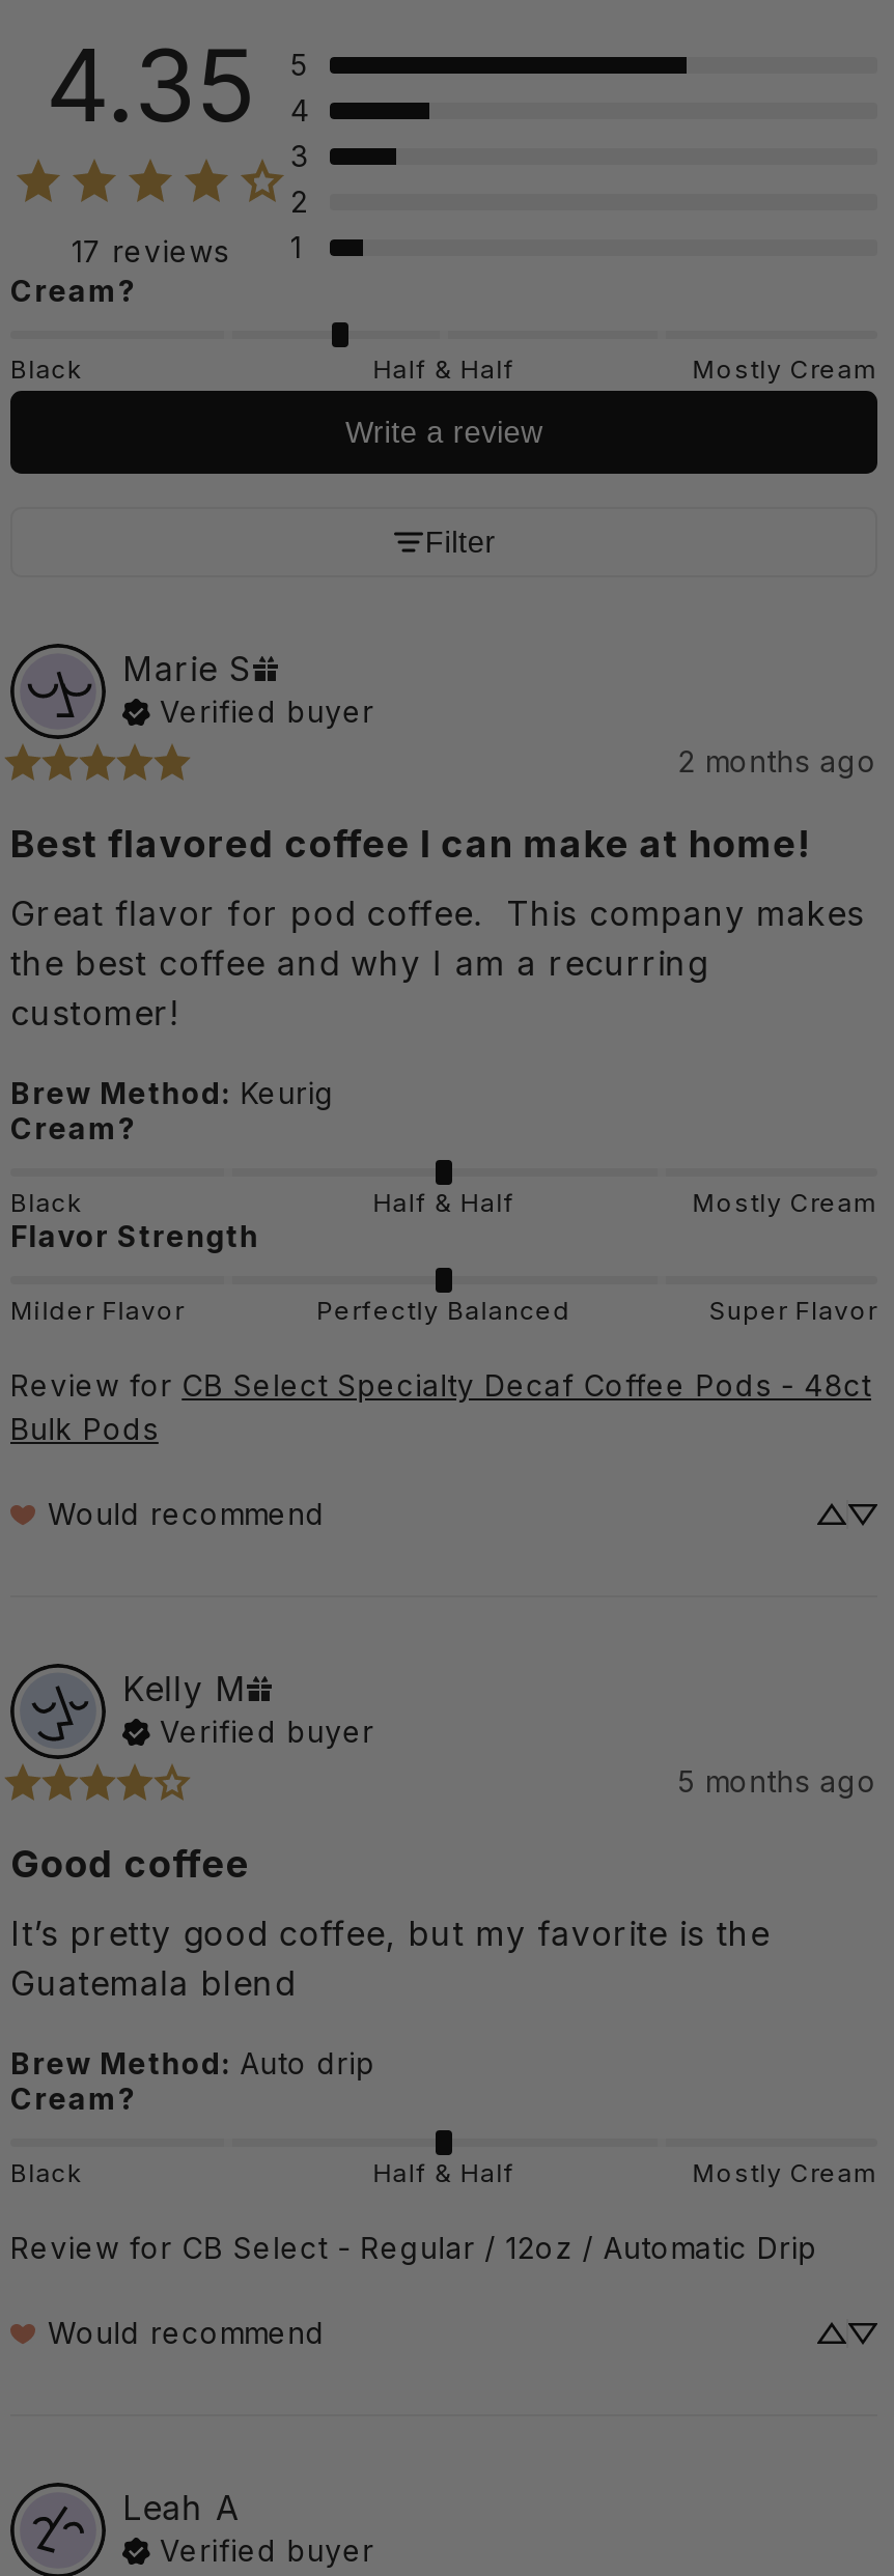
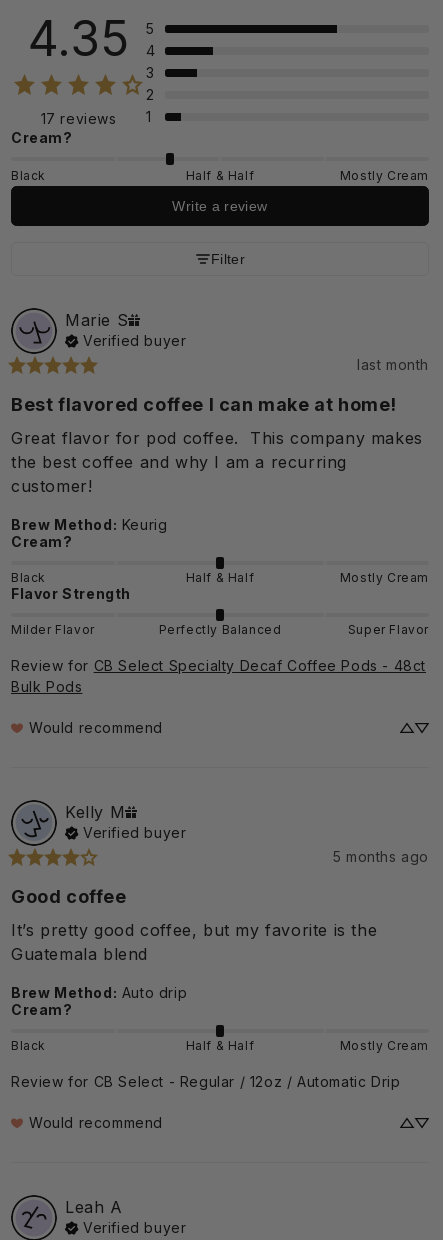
- 2 months ago
+ last month
